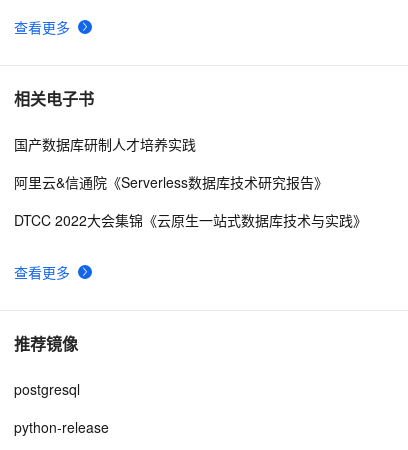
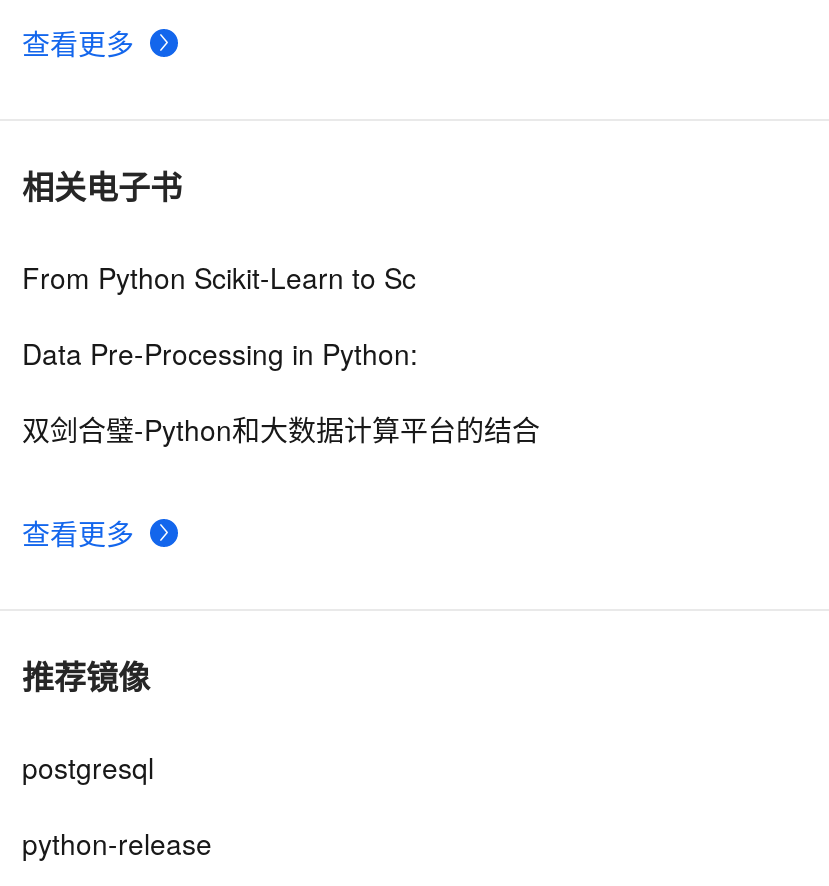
- 国产数据库研制人才培养实践
+ From Python Scikit-Learn to Sc

- 阿里云&信通院《Serverless数据库技术研究报告》
+ Data Pre-Processing in Python:

- DTCC 2022大会集锦《云原生一站式数据库技术与实践》
+ 双剑合璧-Python和大数据计算平台的结合
